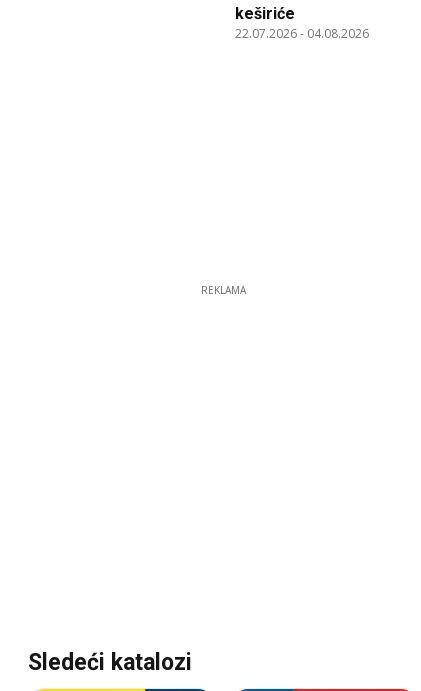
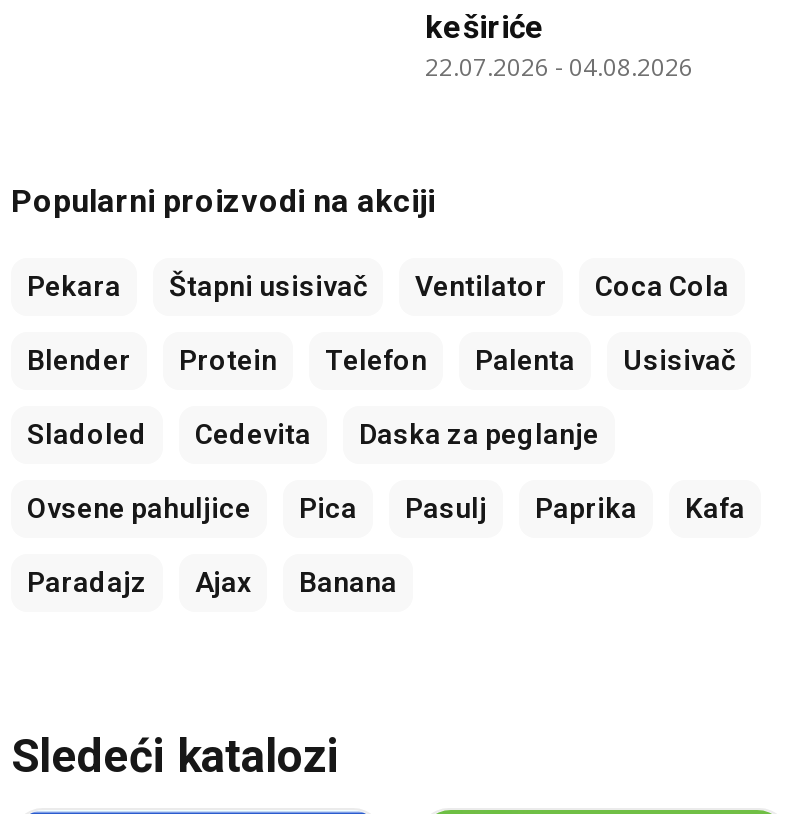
- REKLAMA
+ Popularni proizvodi na akciji
+ Pekara
+ Štapni usisivač
+ Ventilator
+ Coca Cola
+ Blender
+ Protein
+ Telefon
+ Palenta
+ Usisivač
+ Sladoled
+ Cedevita
+ Daska za peglanje
+ Ovsene pahuljice
+ Pica
+ Pasulj
+ Paprika
+ Kafa
+ Paradajz
+ Ajax
+ Banana
